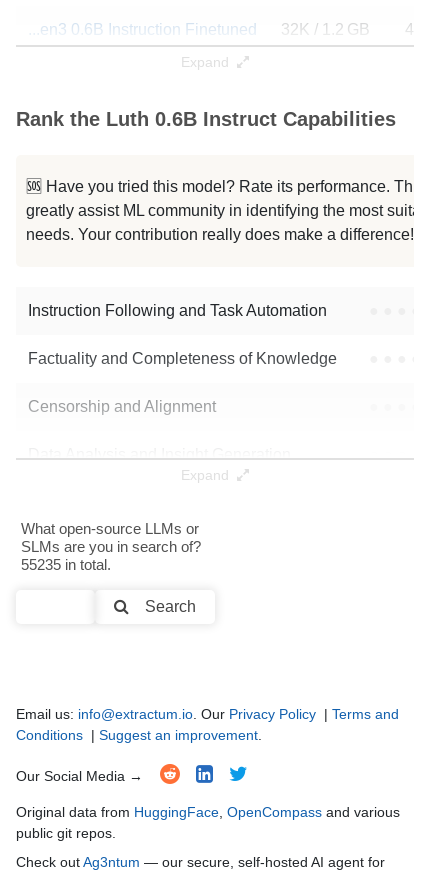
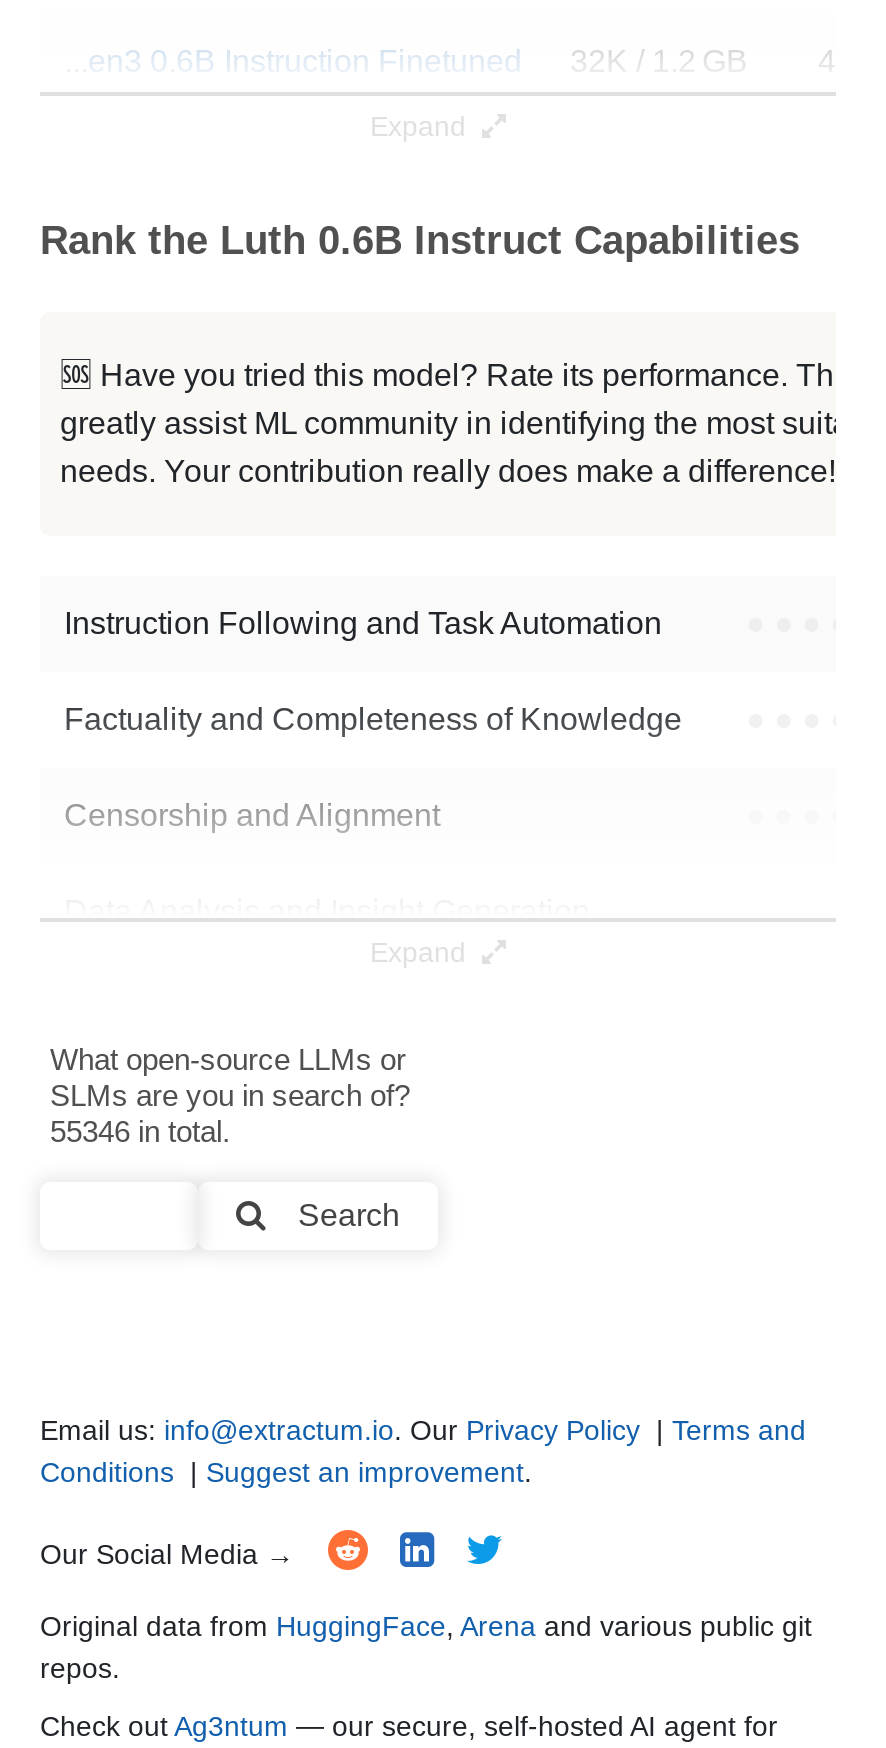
- 55235 in total.
+ 55346 in total.

- Original data from HuggingFace, OpenCompass and various
- public git repos.
+ Original data from HuggingFace, Arena and various public git
+ repos.
